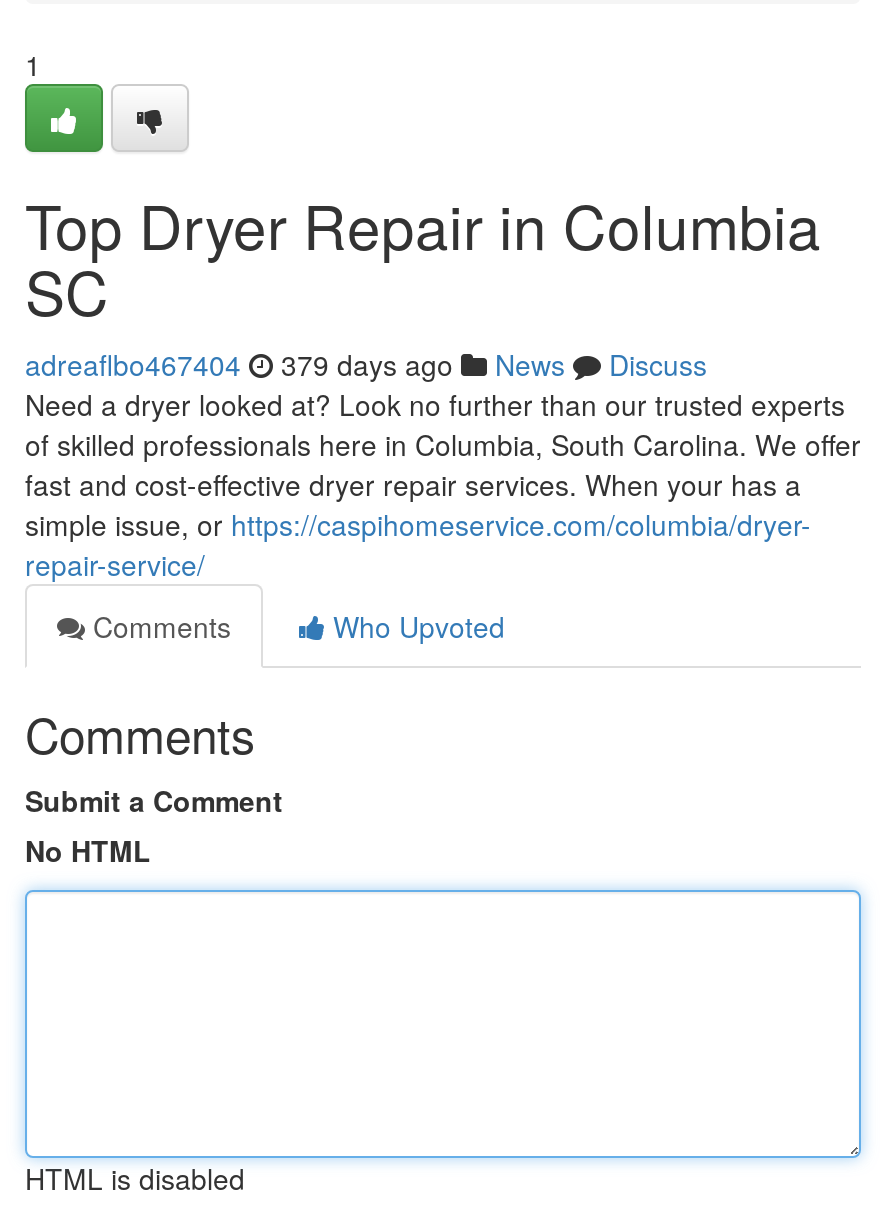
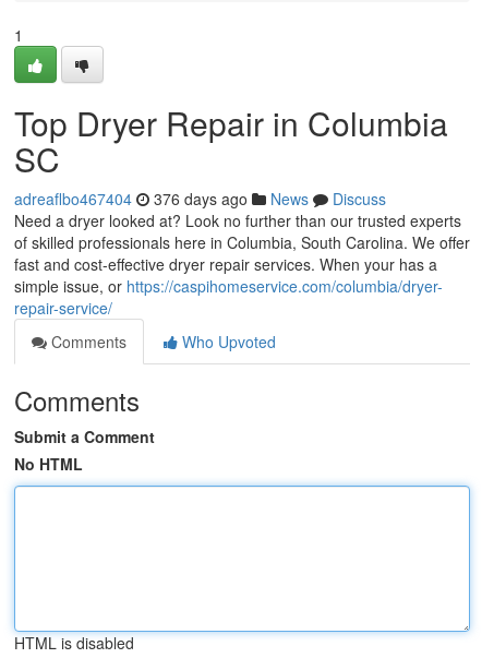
- adreaflbo467404 379 days ago News Discuss
+ adreaflbo467404 376 days ago News Discuss
